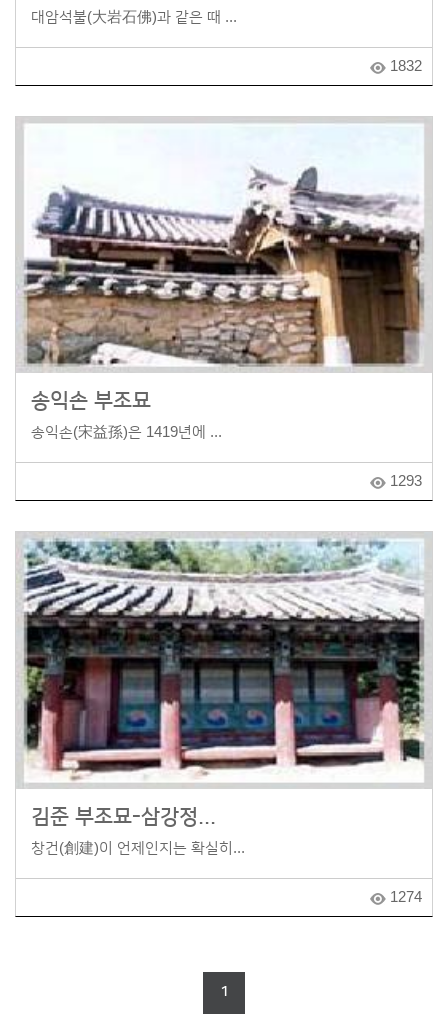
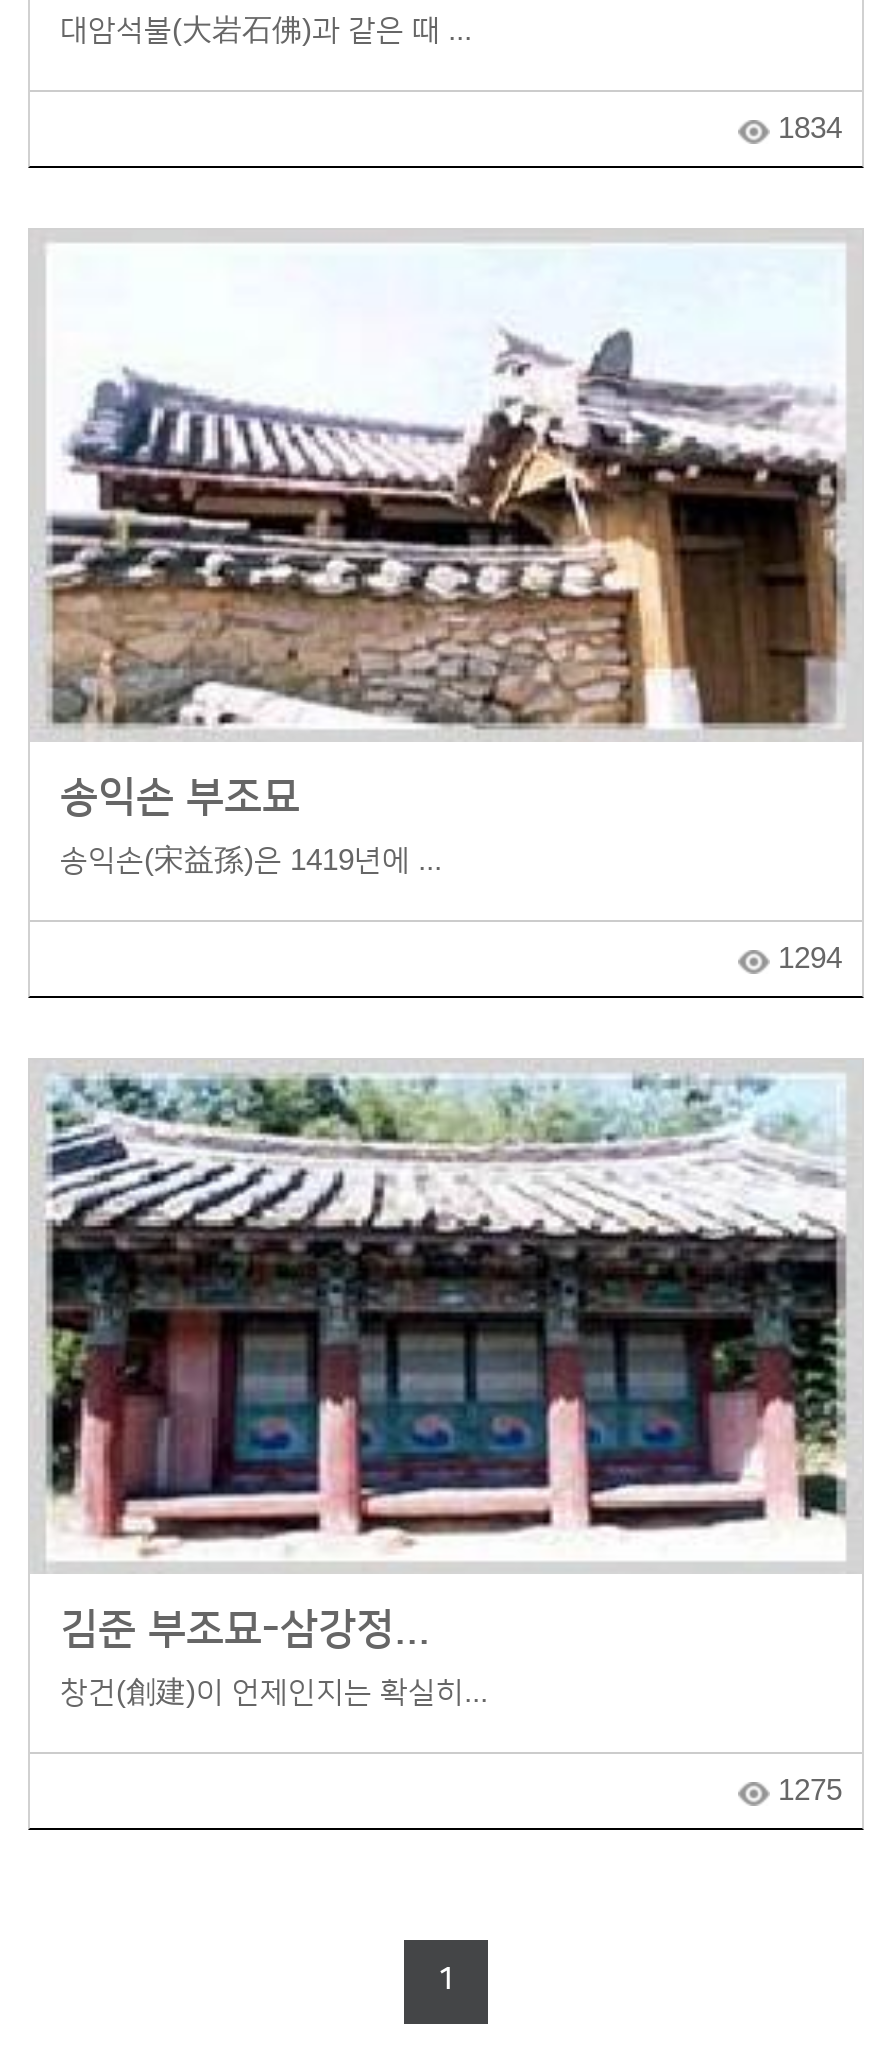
- 1832
+ 1834

- 1293
+ 1294

- 1274
+ 1275
